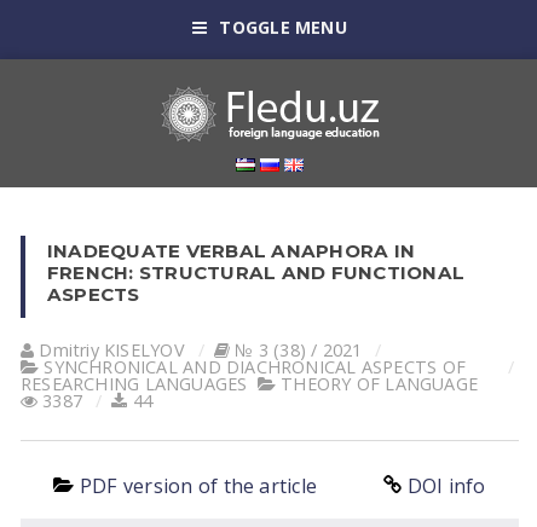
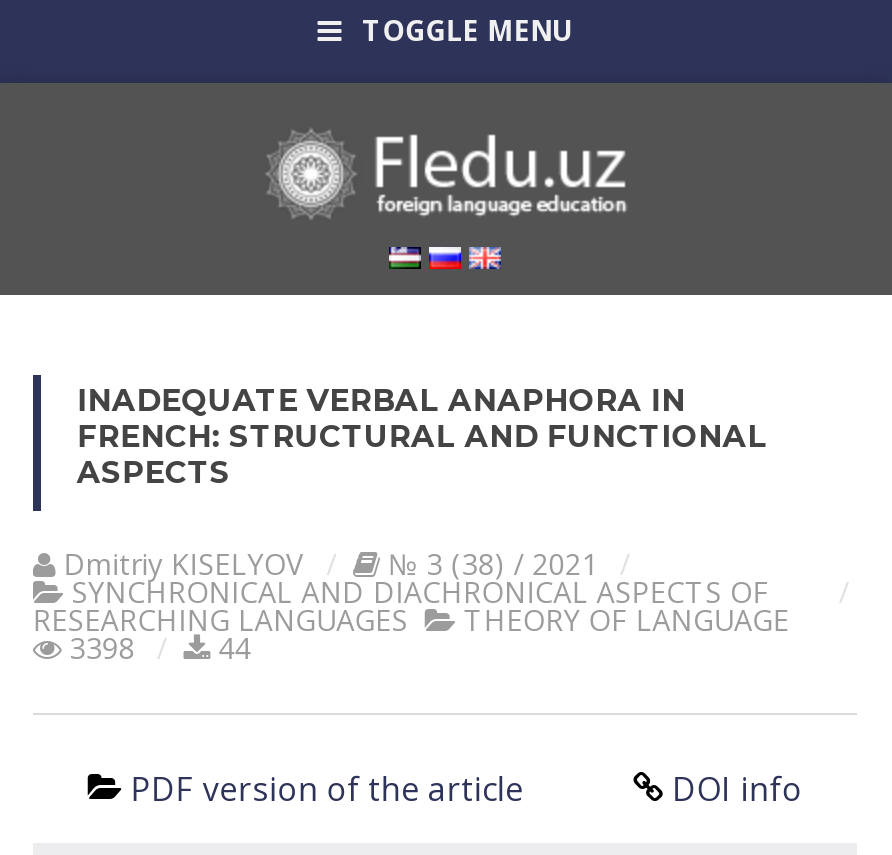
- 3387
+ 3398
